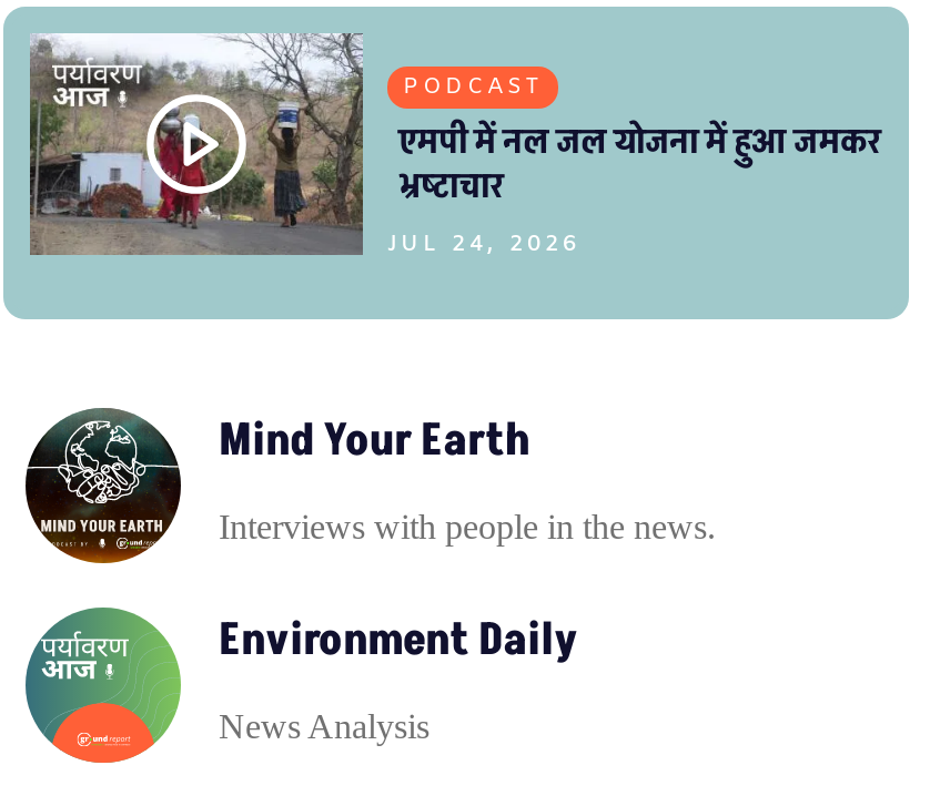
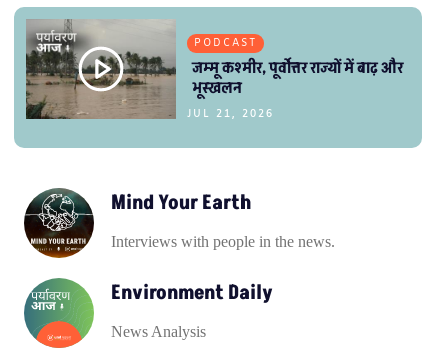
- [image]
- एमपी में नल जल योजना में हुआ जमकर
- भ्रष्टाचार
- JUL 24, 2026
+ [image]
+ जम्मू कश्मीर, पूर्वोत्तर राज्यों में बाढ़ और
+ भूस्खलन
+ JUL 21, 2026
